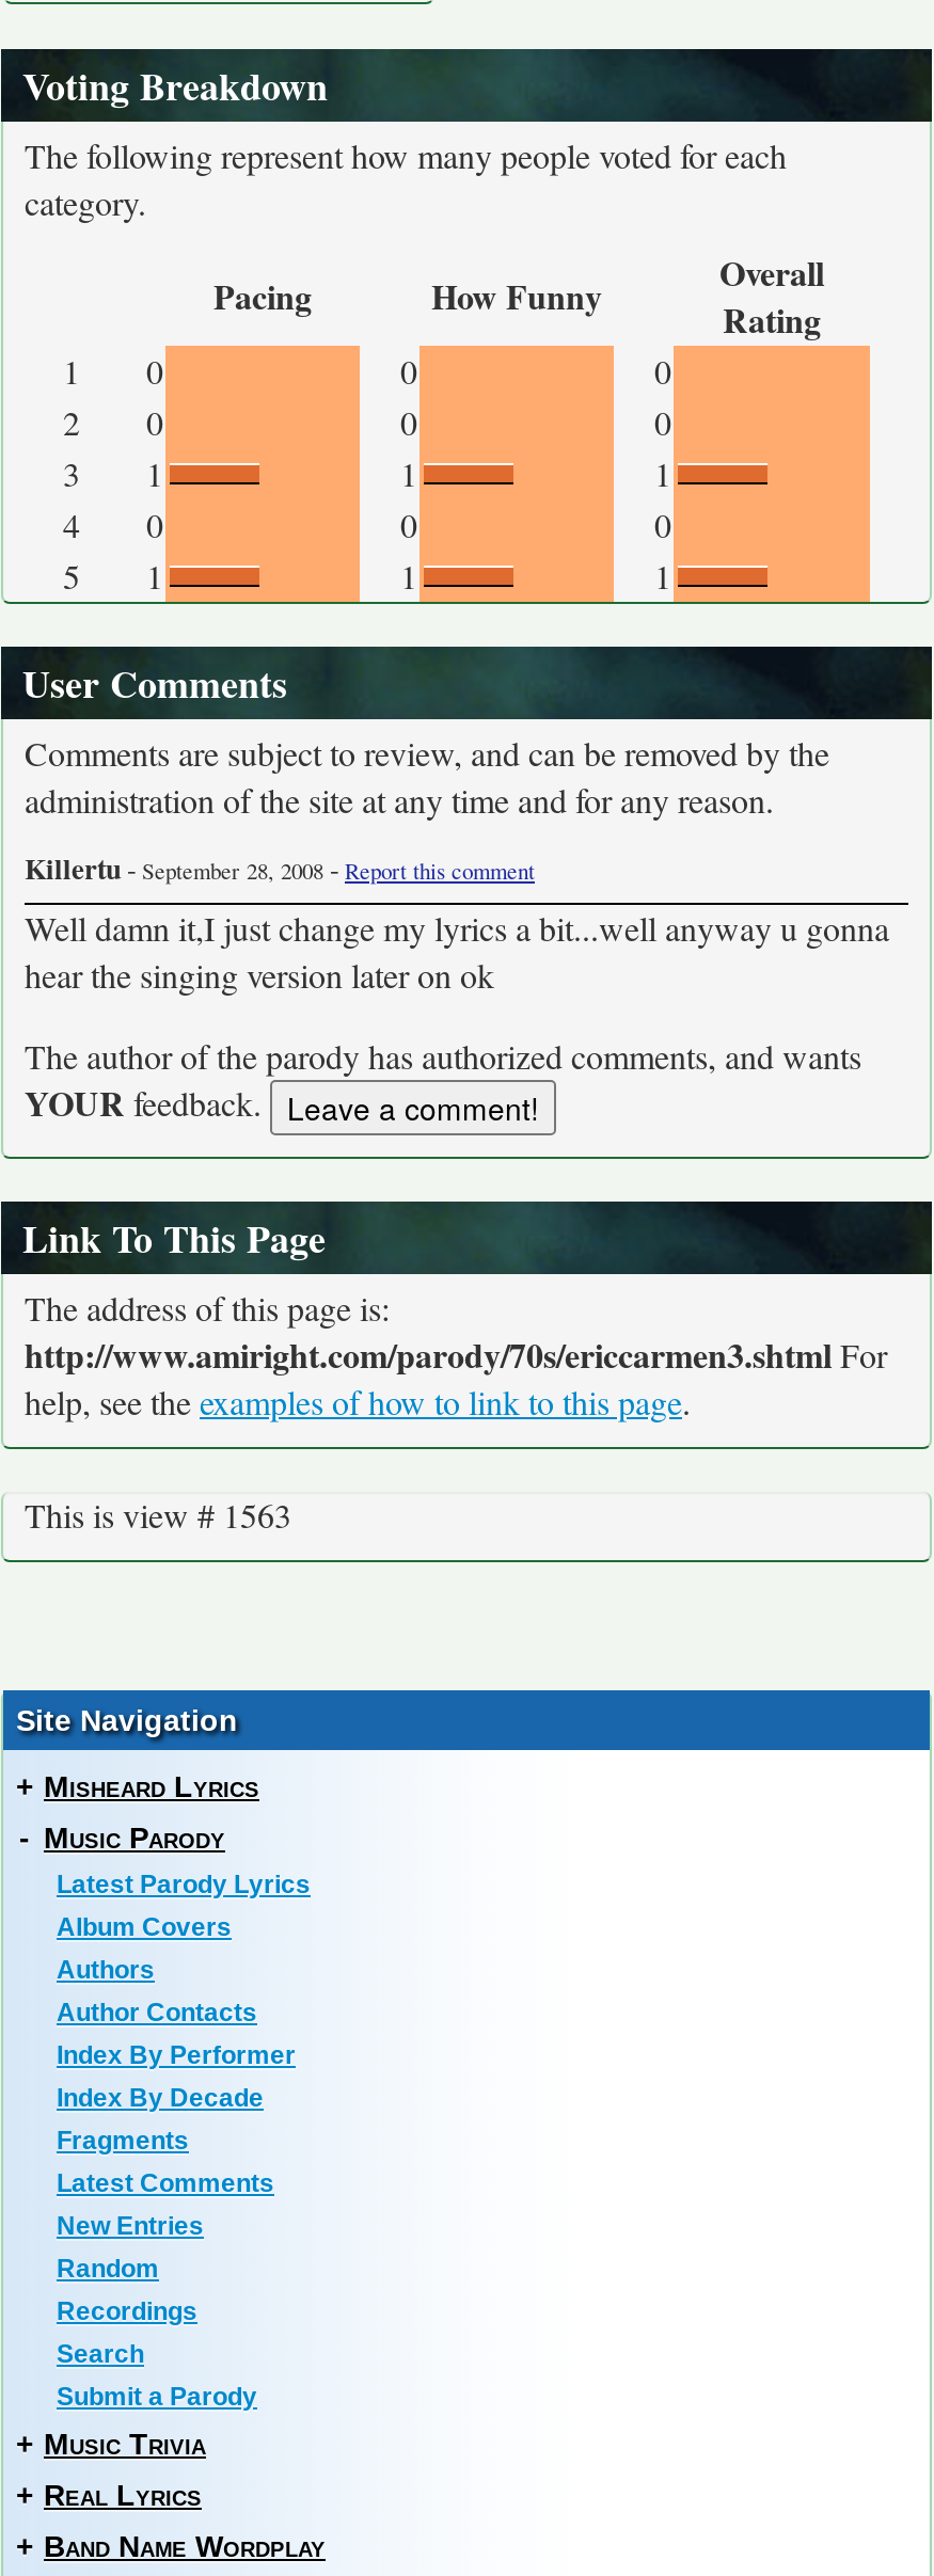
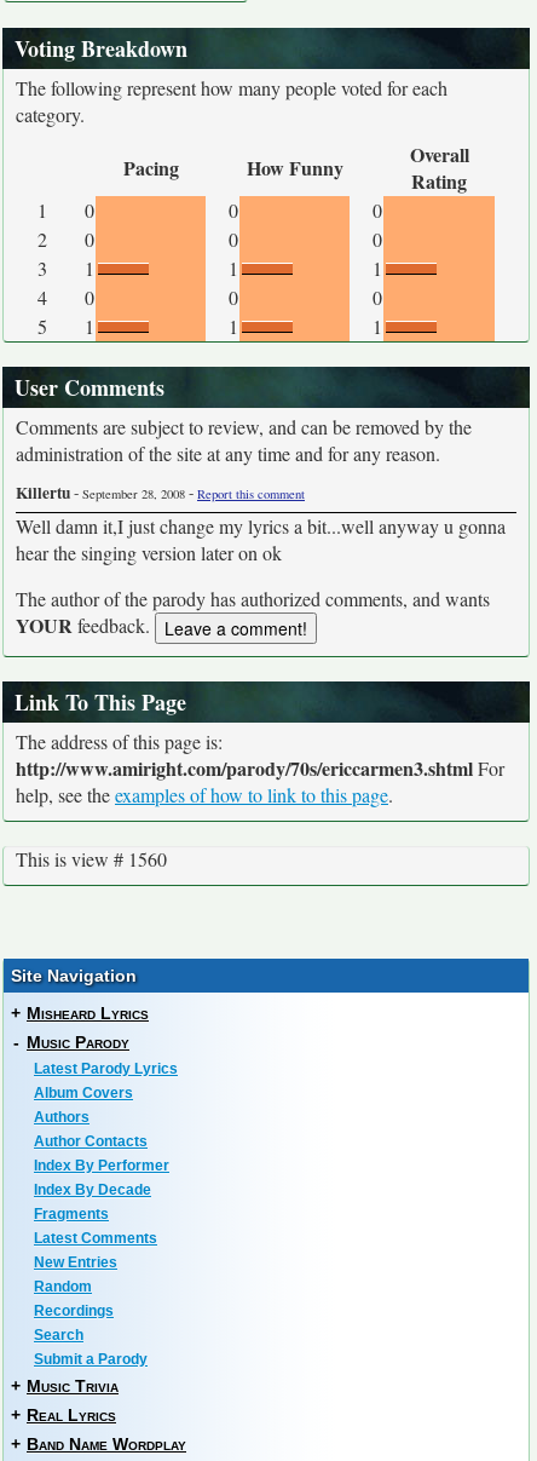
- This is view # 1563
+ This is view # 1560
